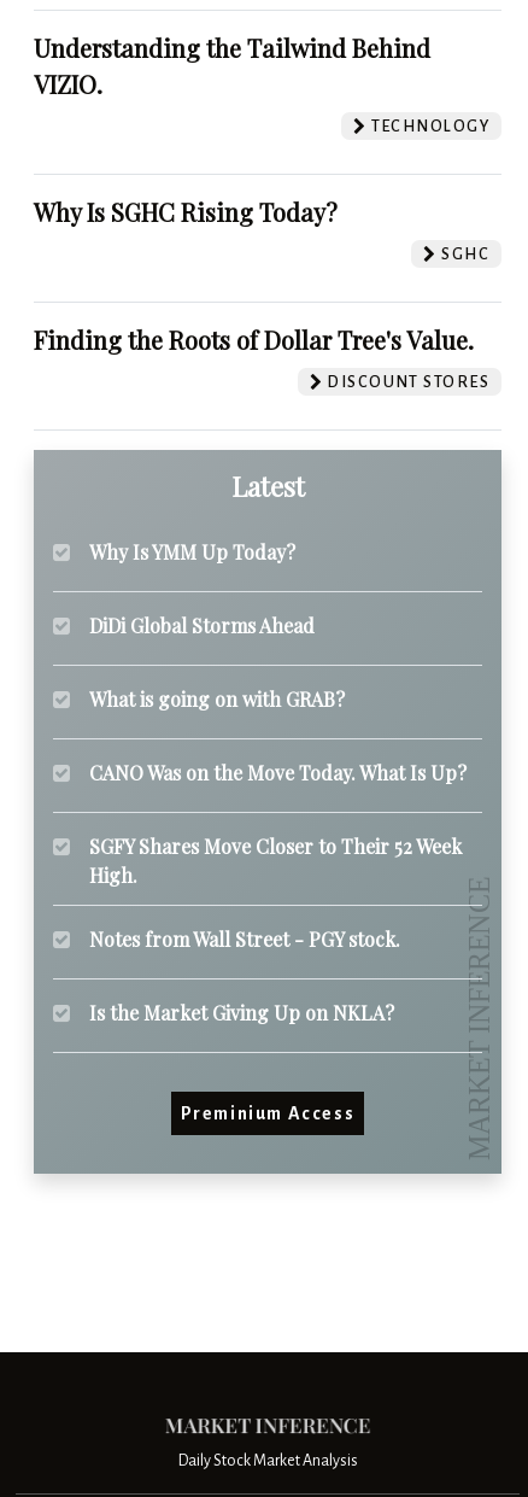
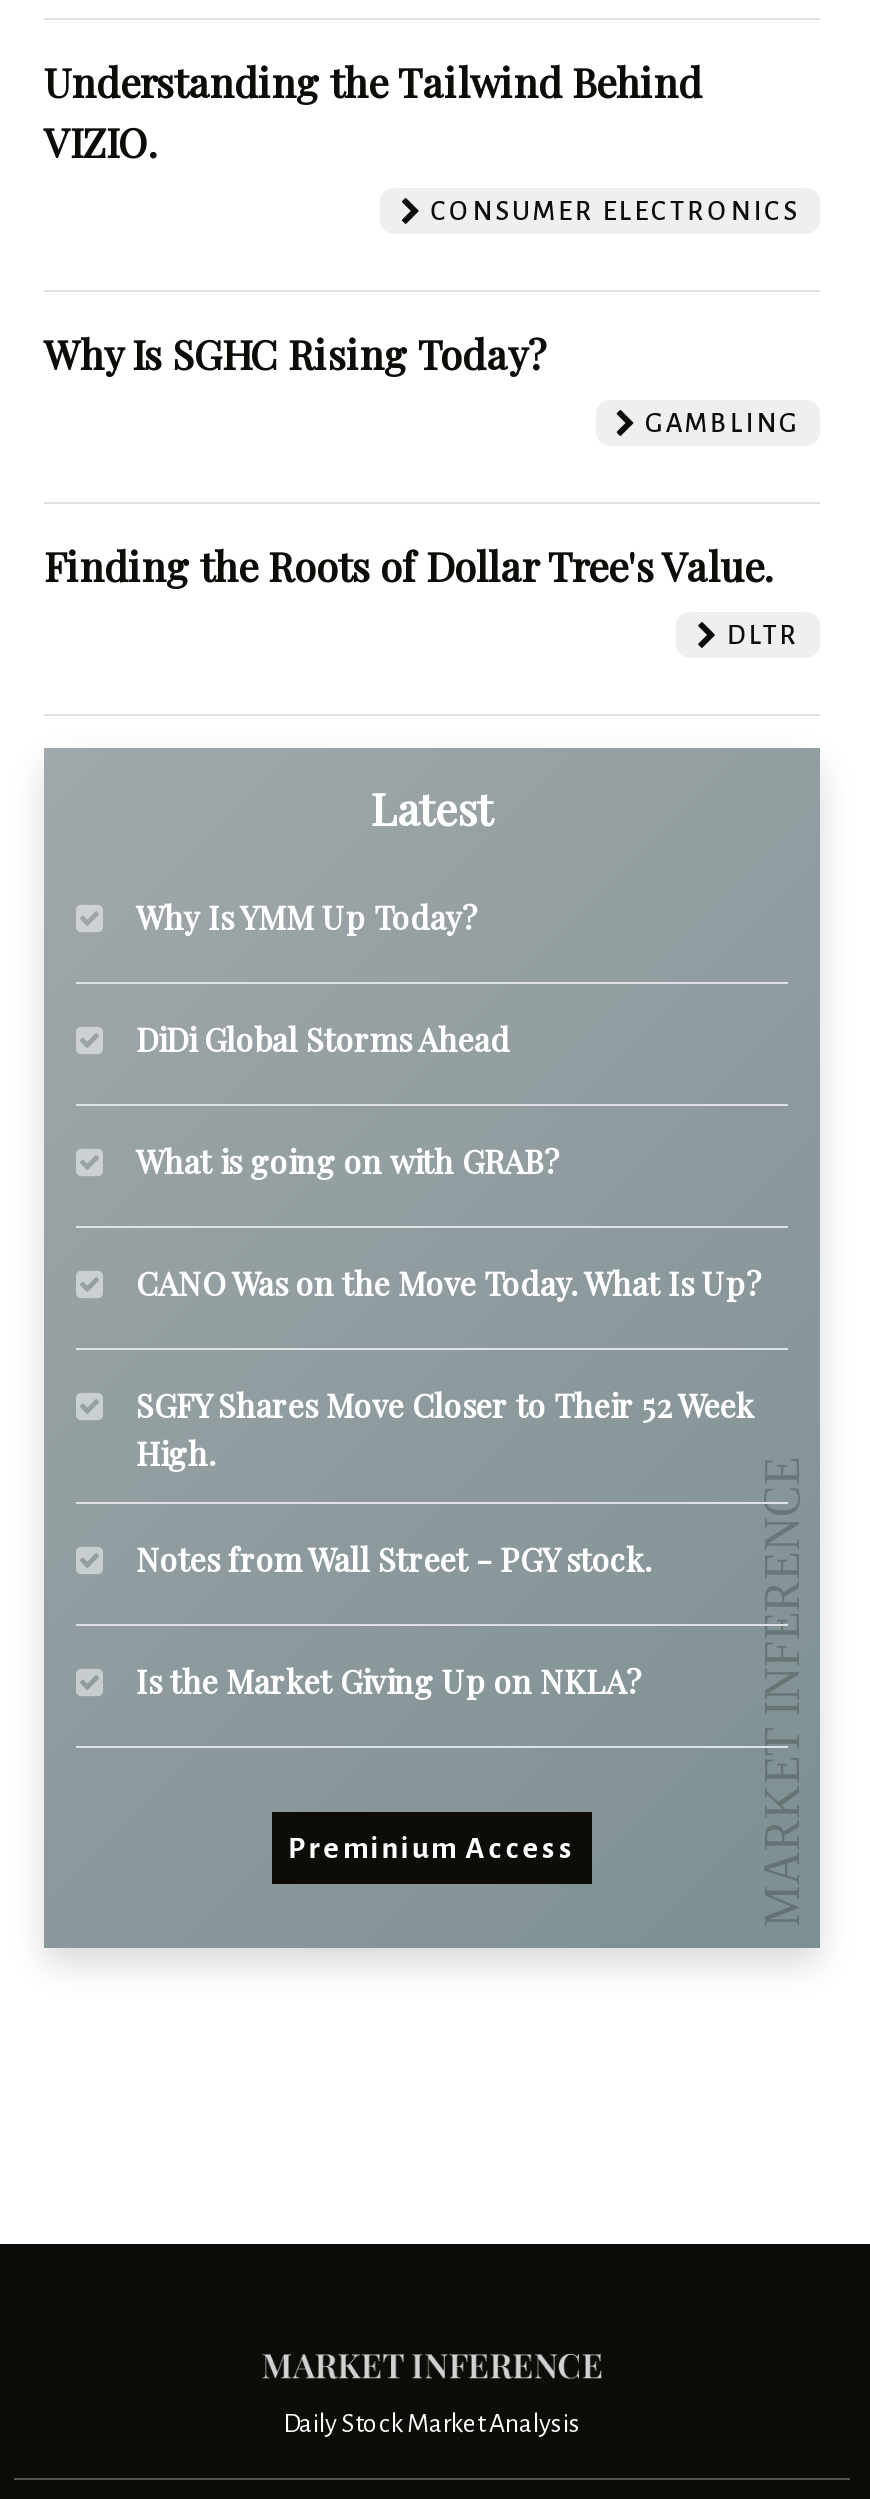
- TECHNOLOGY
+ CONSUMER ELECTRONICS

- SGHC
+ GAMBLING

- DISCOUNT STORES
+ DLTR
